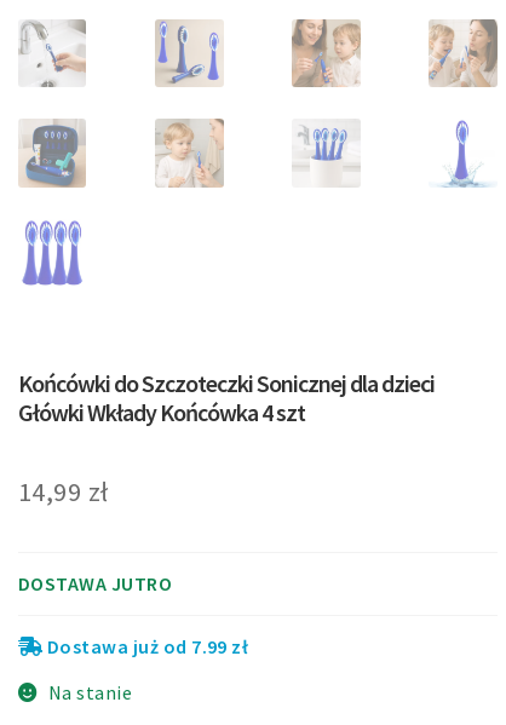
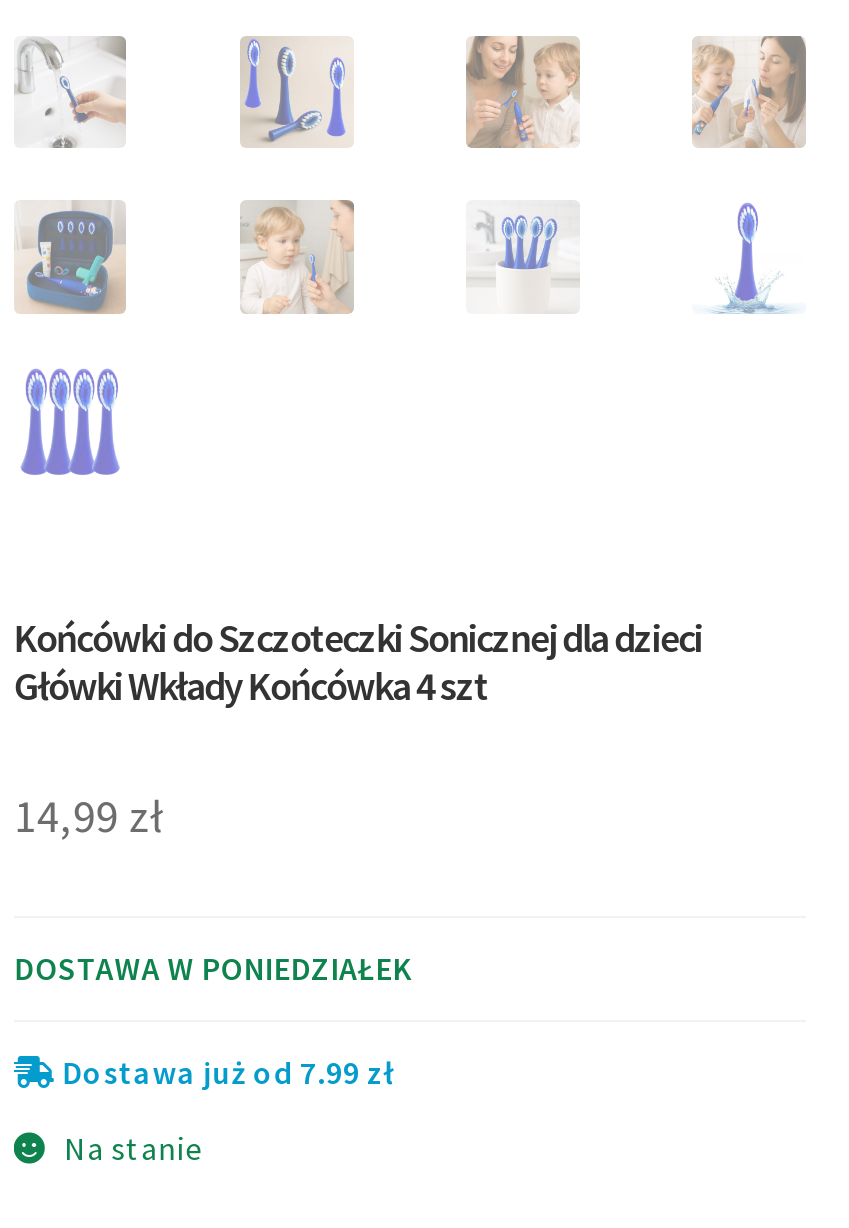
- DOSTAWA JUTRO
+ DOSTAWA W PONIEDZIAŁEK
